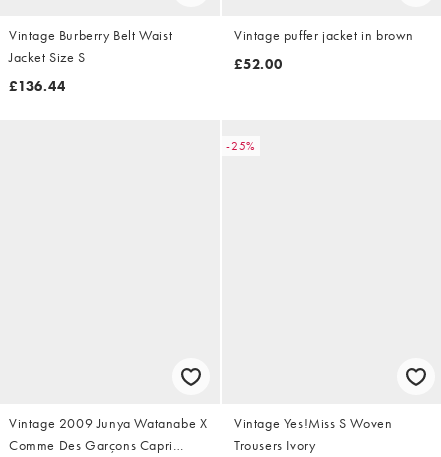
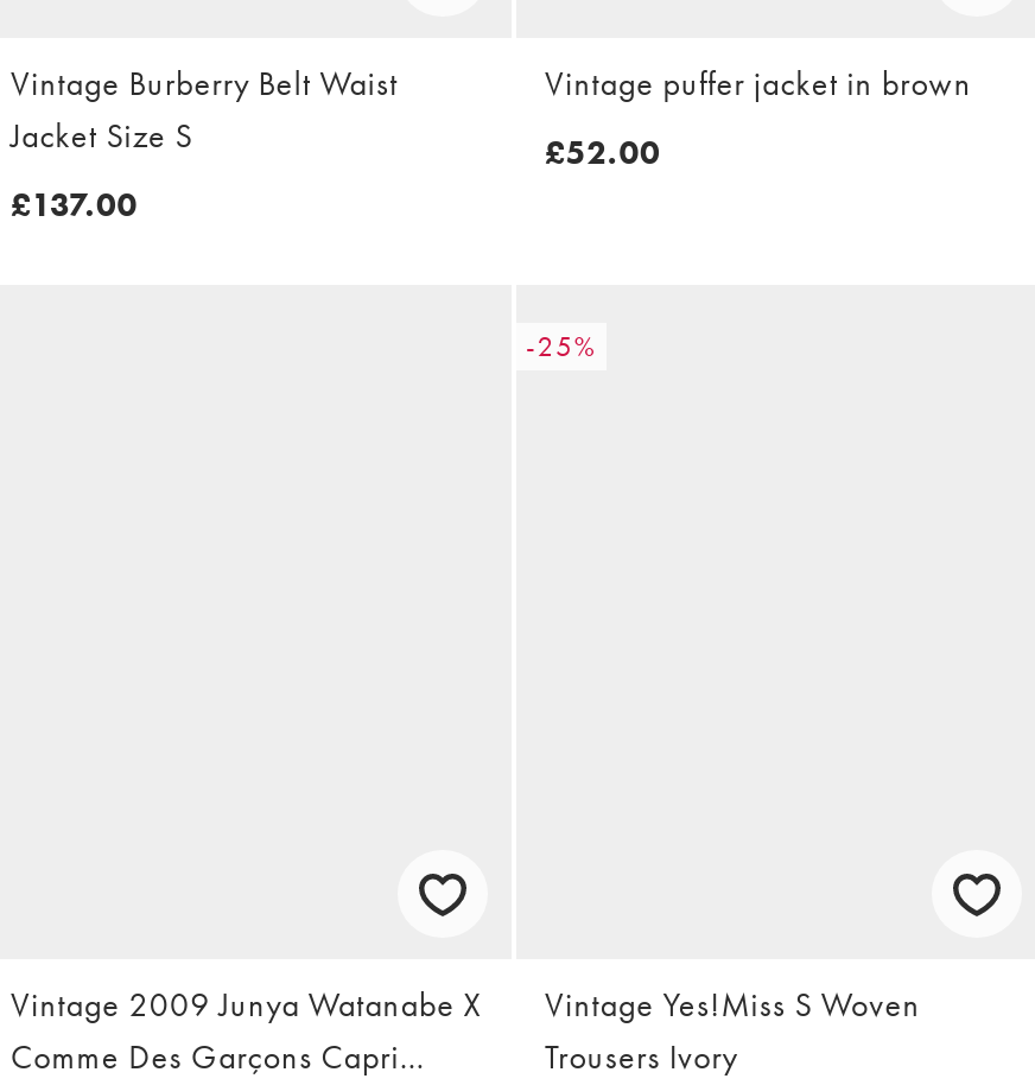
- £136.44
+ £137.00
